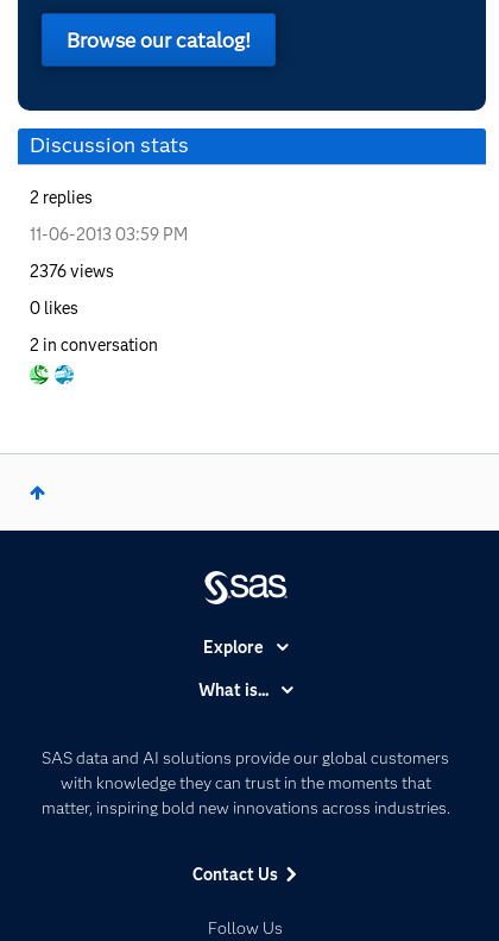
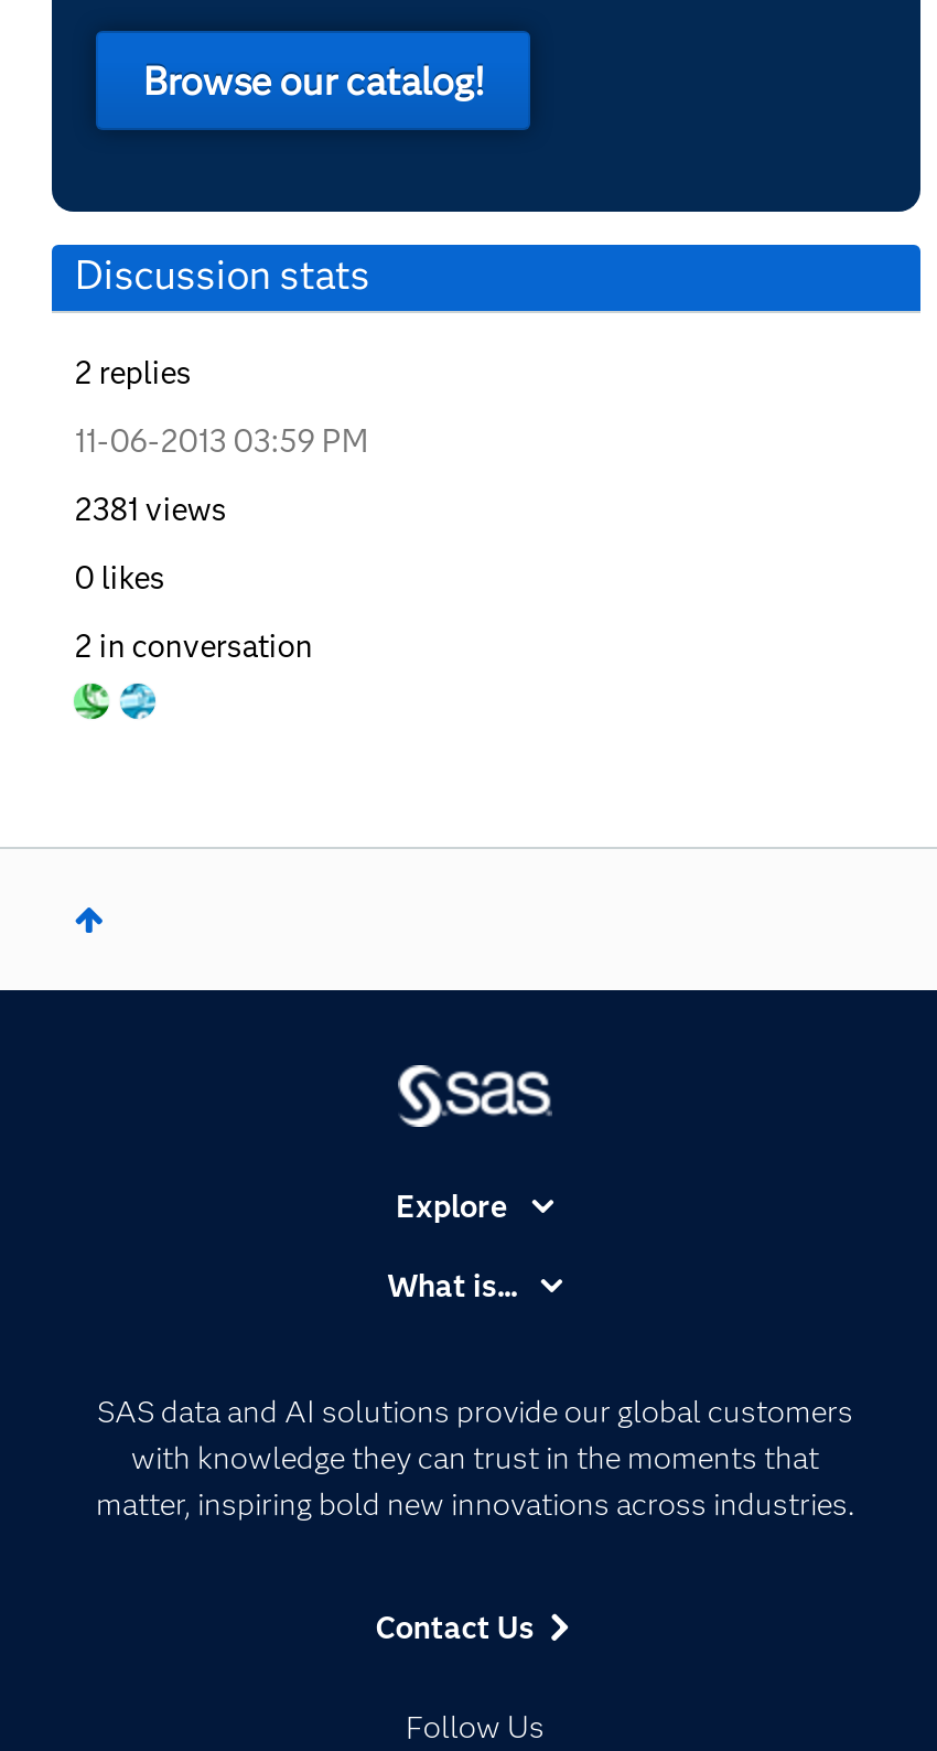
- 2376 views
+ 2381 views
